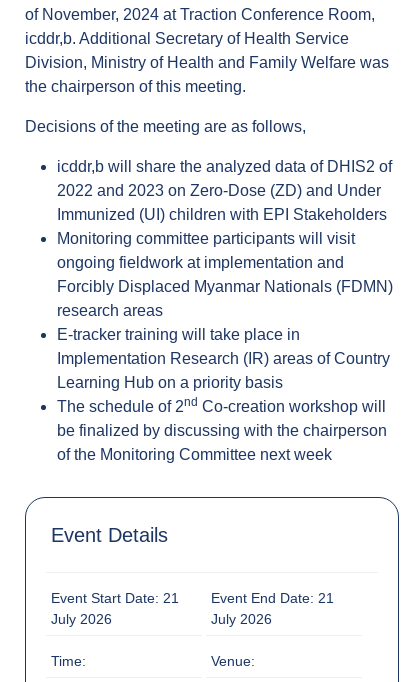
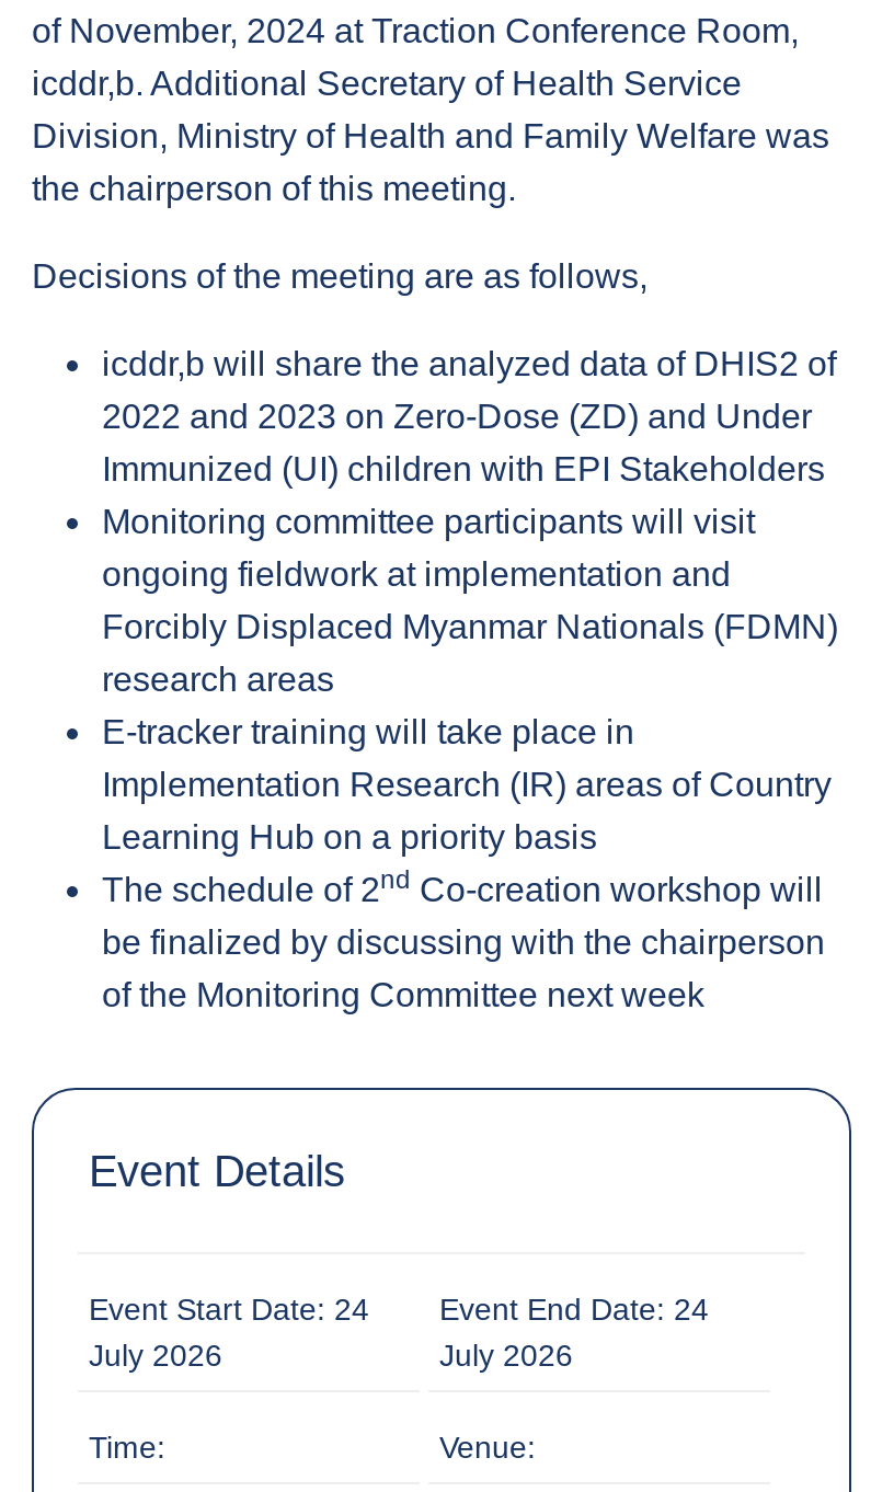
- Event Start Date: 21
+ Event Start Date: 24

- Event End Date: 21
+ Event End Date: 24
